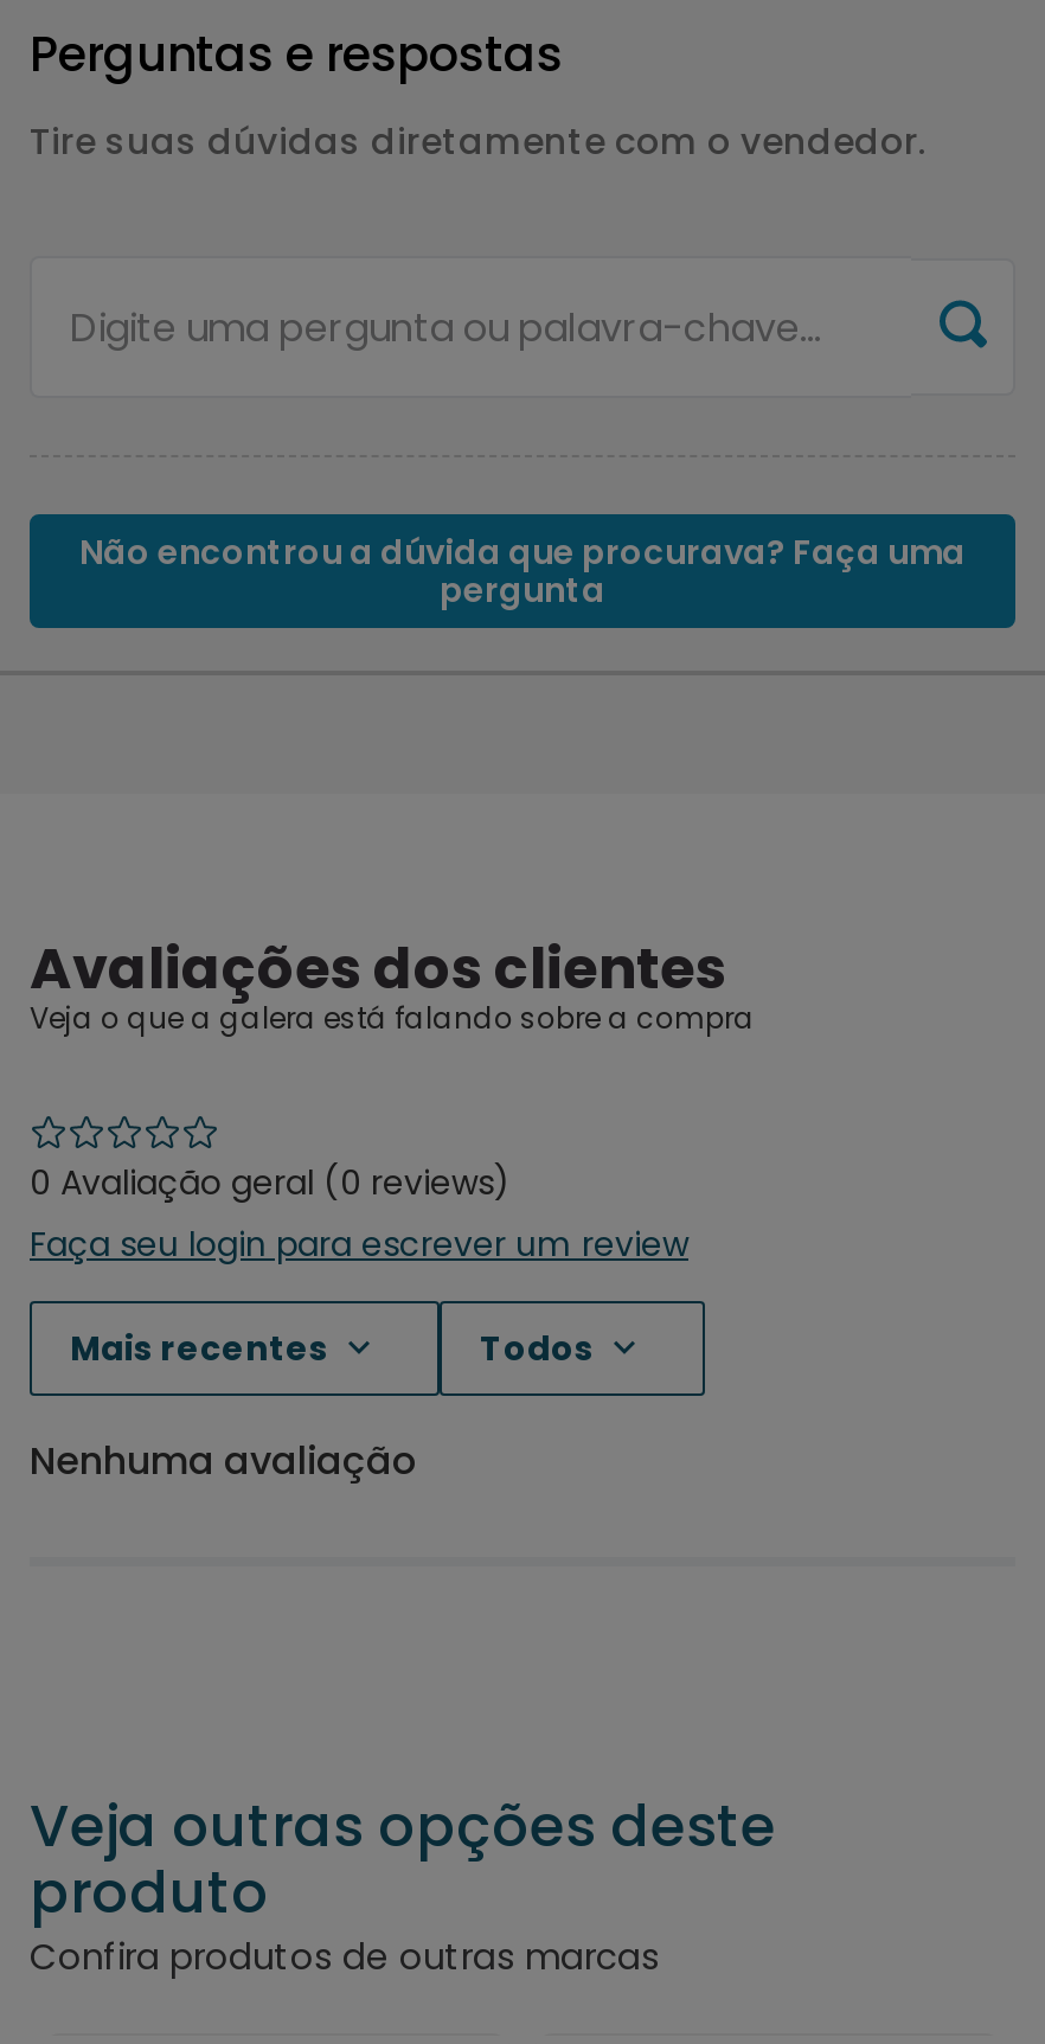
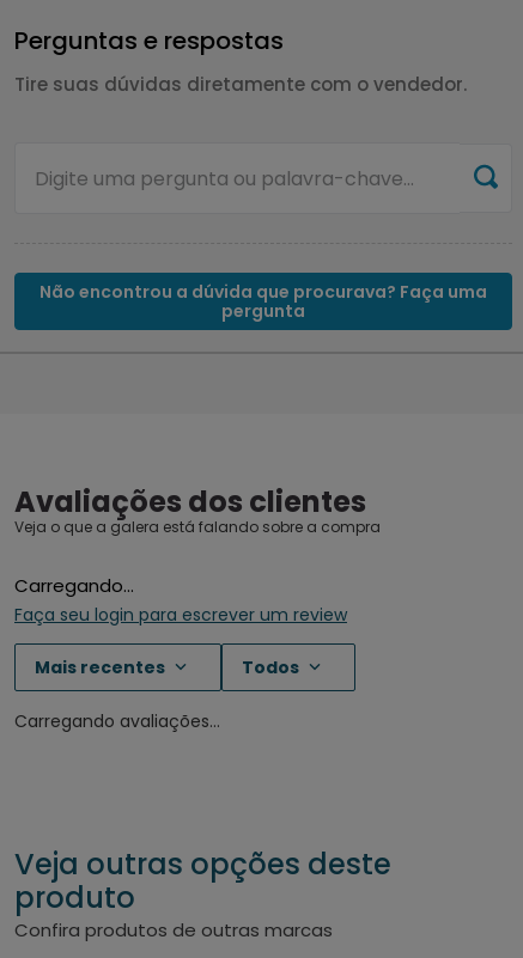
- 0 Avaliação geral (0 reviews)
+ Carregando…

- Nenhuma avaliação
+ Carregando avaliações…
